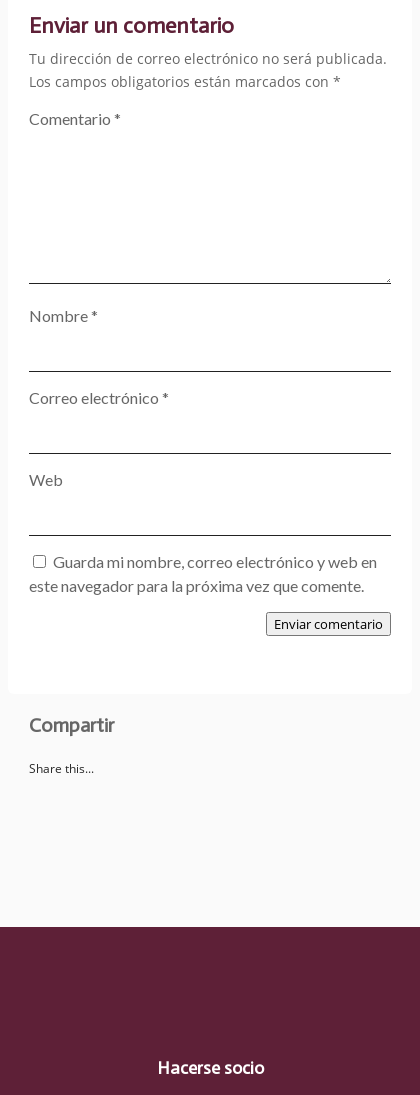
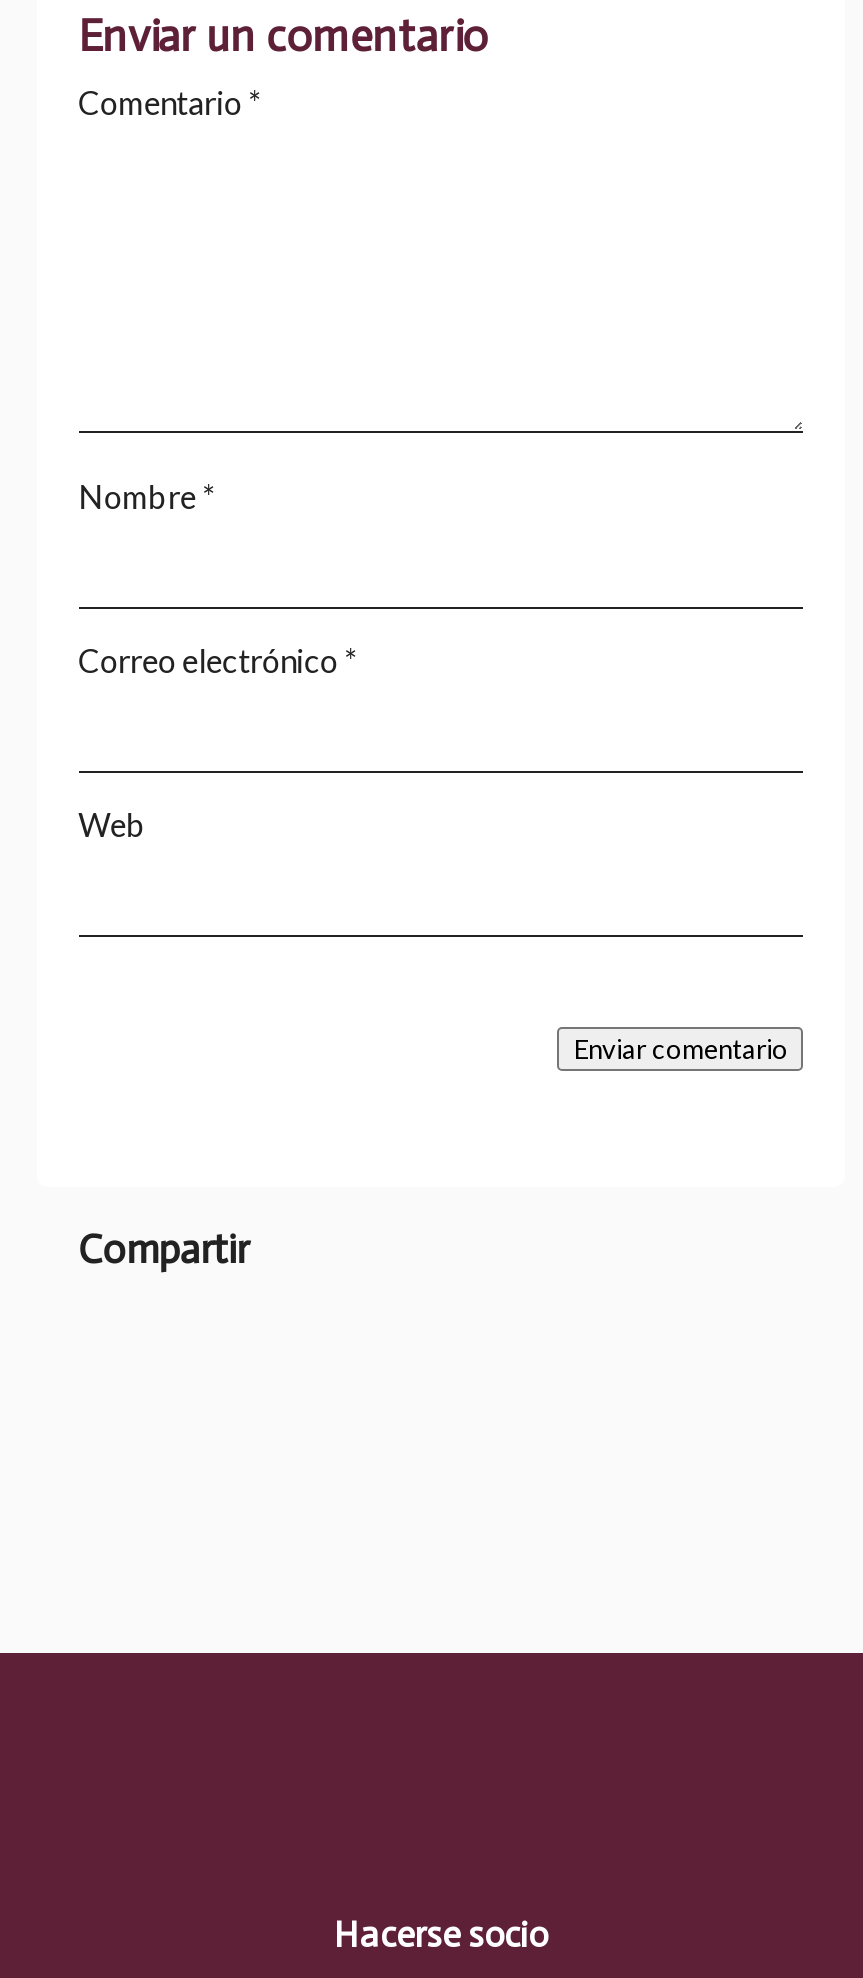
- Tu dirección de correo electrónico no será publicada.
- Los campos obligatorios están marcados con *

- Guarda mi nombre, correo electrónico y web en
- este navegador para la próxima vez que comente.

- Share this...
